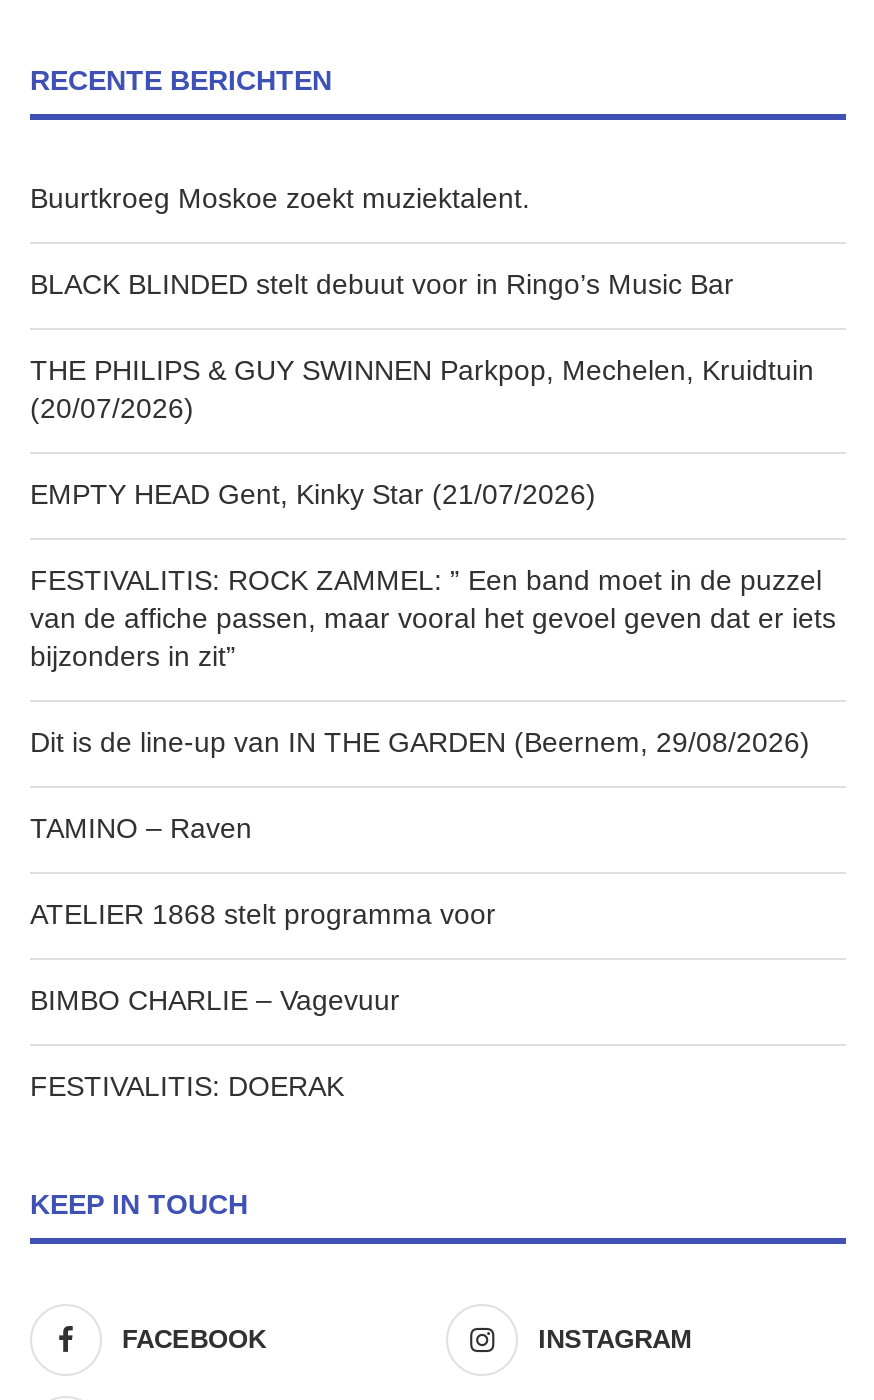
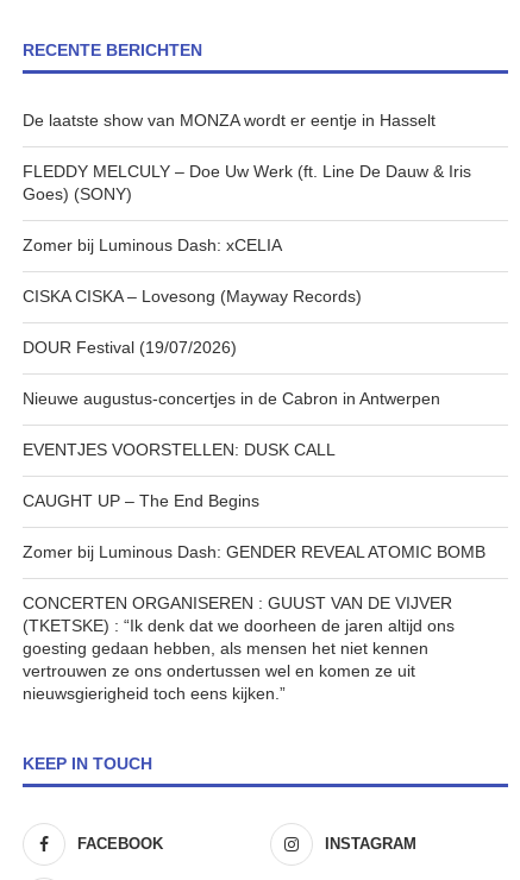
- Buurtkroeg Moskoe zoekt muziektalent.
+ De laatste show van MONZA wordt er eentje in Hasselt

- BLACK BLINDED stelt debuut voor in Ringo’s Music Bar
+ FLEDDY MELCULY – Doe Uw Werk (ft. Line De Dauw & Iris
+ Goes) (SONY)

- THE PHILIPS & GUY SWINNEN Parkpop, Mechelen, Kruidtuin
- (20/07/2026)
+ Zomer bij Luminous Dash: xCELIA

- EMPTY HEAD Gent, Kinky Star (21/07/2026)
+ CISKA CISKA – Lovesong (Mayway Records)

- FESTIVALITIS: ROCK ZAMMEL: ” Een band moet in de puzzel
- van de affiche passen, maar vooral het gevoel geven dat er iets
- bijzonders in zit”
+ DOUR Festival (19/07/2026)

- Dit is de line-up van IN THE GARDEN (Beernem, 29/08/2026)
+ Nieuwe augustus-concertjes in de Cabron in Antwerpen

- TAMINO – Raven
+ EVENTJES VOORSTELLEN: DUSK CALL

- ATELIER 1868 stelt programma voor
+ CAUGHT UP – The End Begins

- BIMBO CHARLIE – Vagevuur
+ Zomer bij Luminous Dash: GENDER REVEAL ATOMIC BOMB

- FESTIVALITIS: DOERAK
+ CONCERTEN ORGANISEREN : GUUST VAN DE VIJVER
+ (TKETSKE) : “Ik denk dat we doorheen de jaren altijd ons
+ goesting gedaan hebben, als mensen het niet kennen
+ vertrouwen ze ons ondertussen wel en komen ze uit
+ nieuwsgierigheid toch eens kijken.”
